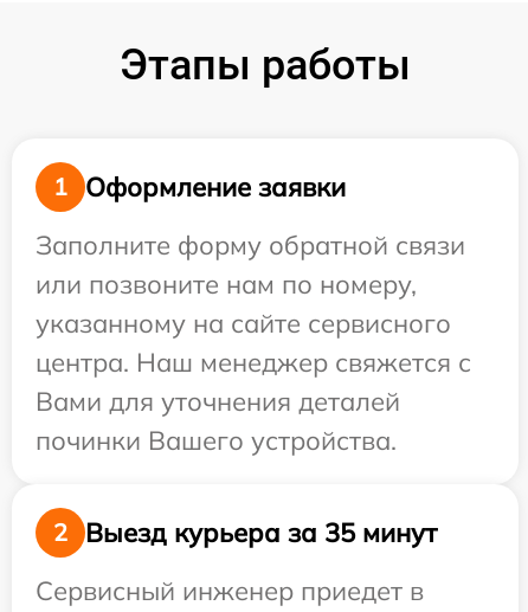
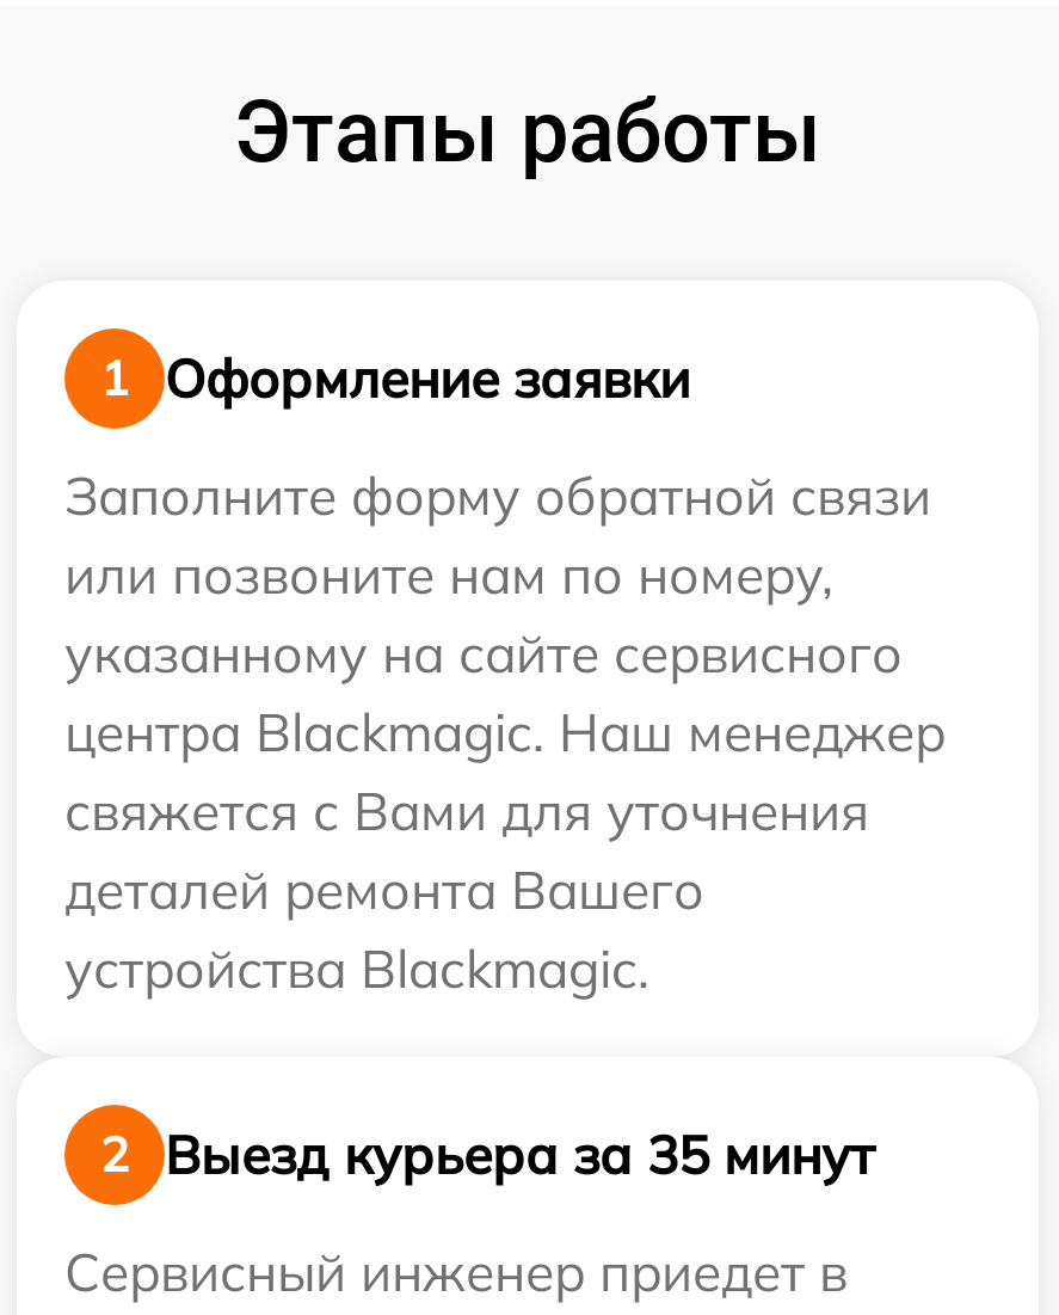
- центра. Наш менеджер свяжется с
- Вами для уточнения деталей
- починки Вашего устройства.
+ центра Blackmagic. Наш менеджер
+ свяжется с Вами для уточнения
+ деталей ремонта Вашего
+ устройства Blackmagic.
